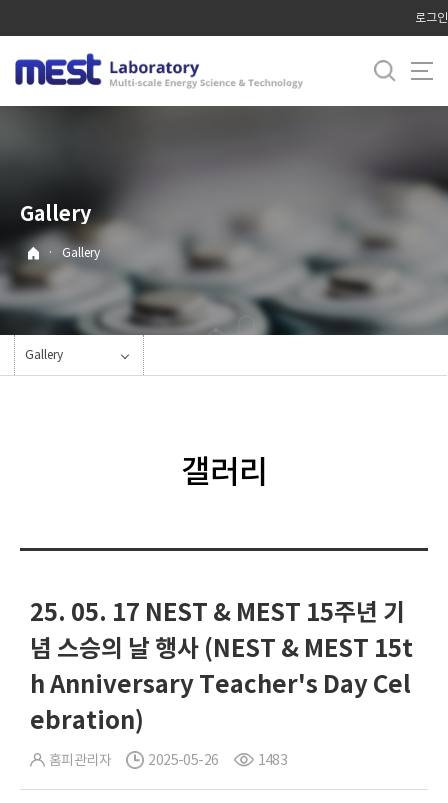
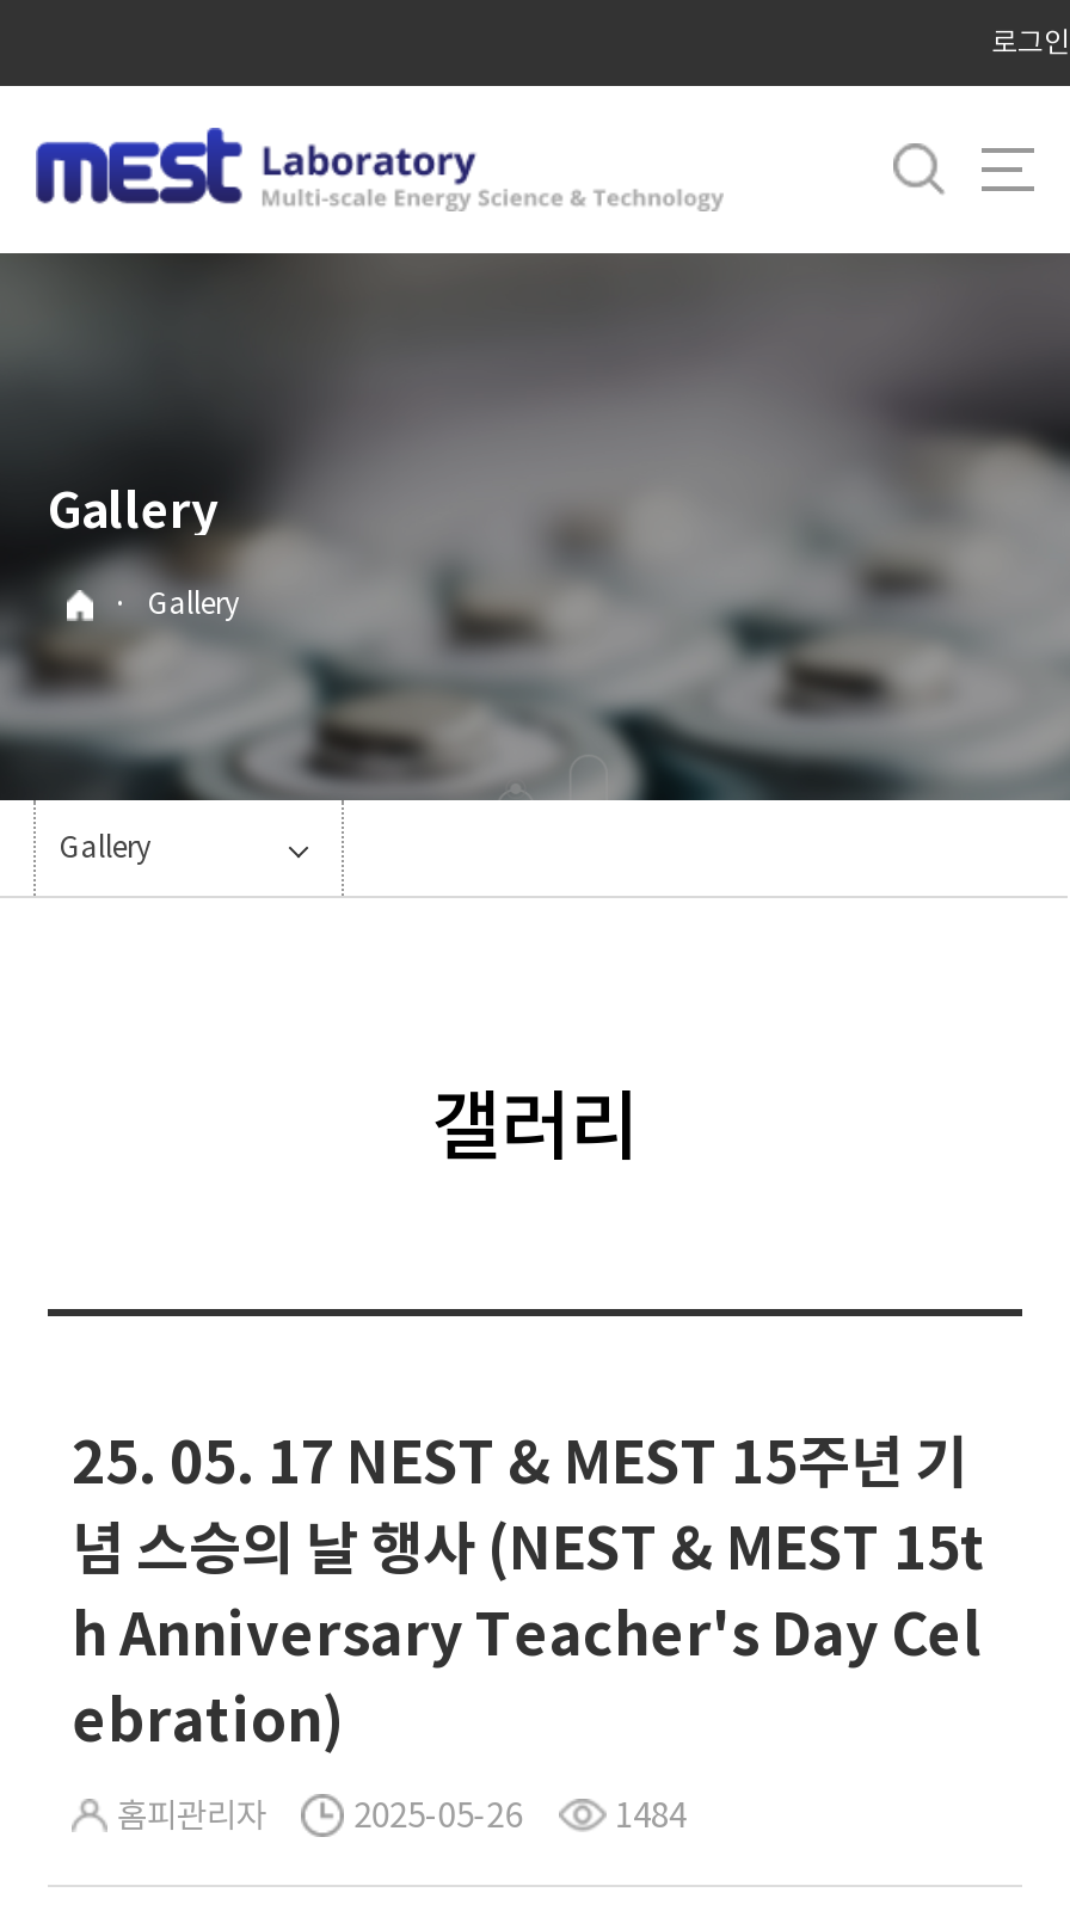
- 1483
+ 1484
